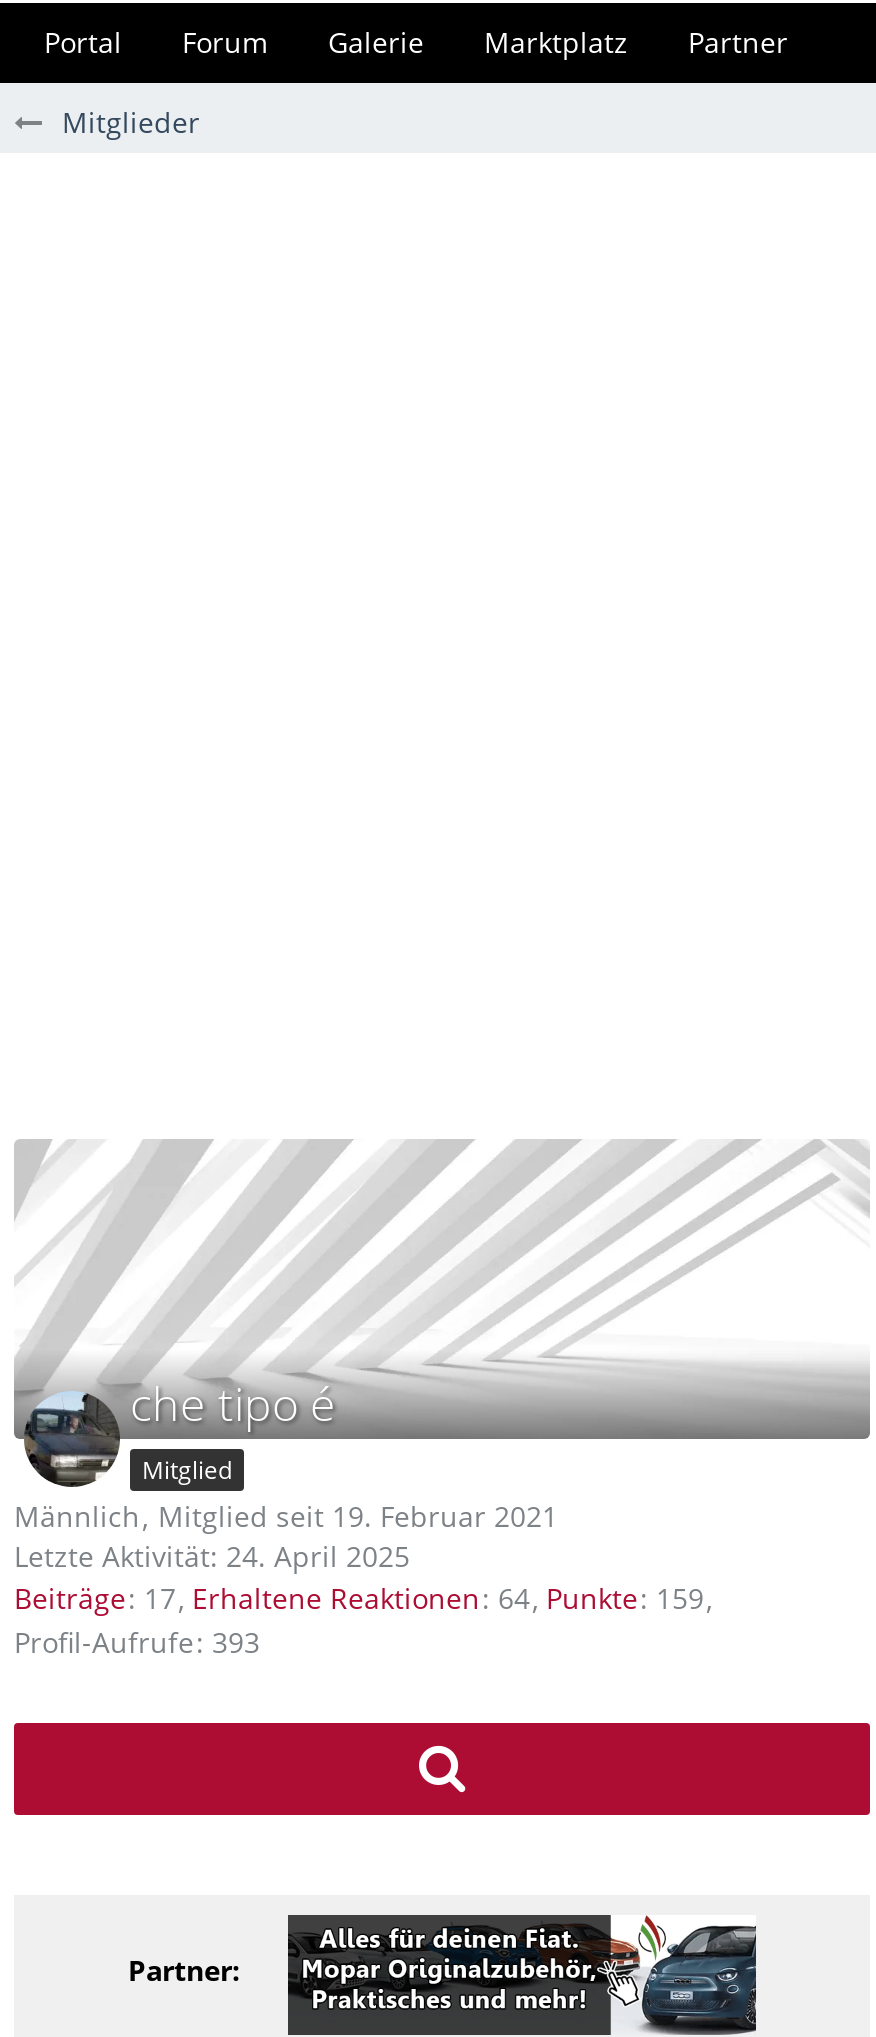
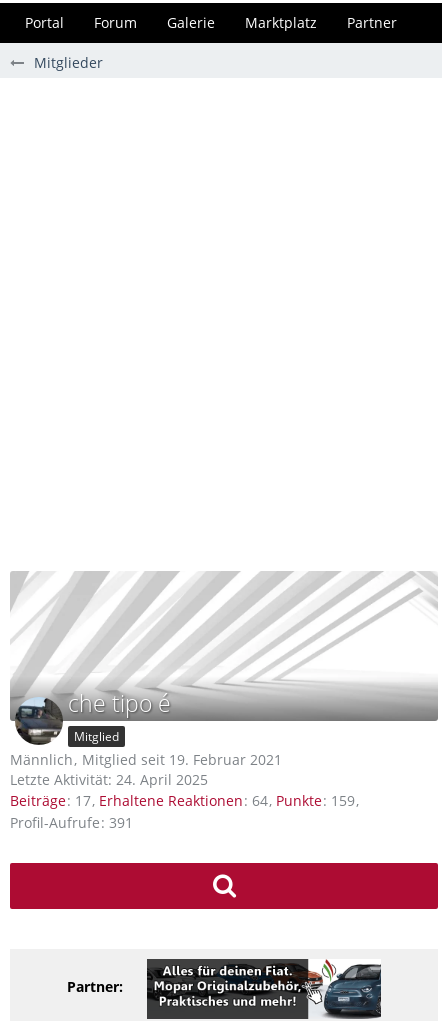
- Profil-Aufrufe 393
+ Profil-Aufrufe 391
